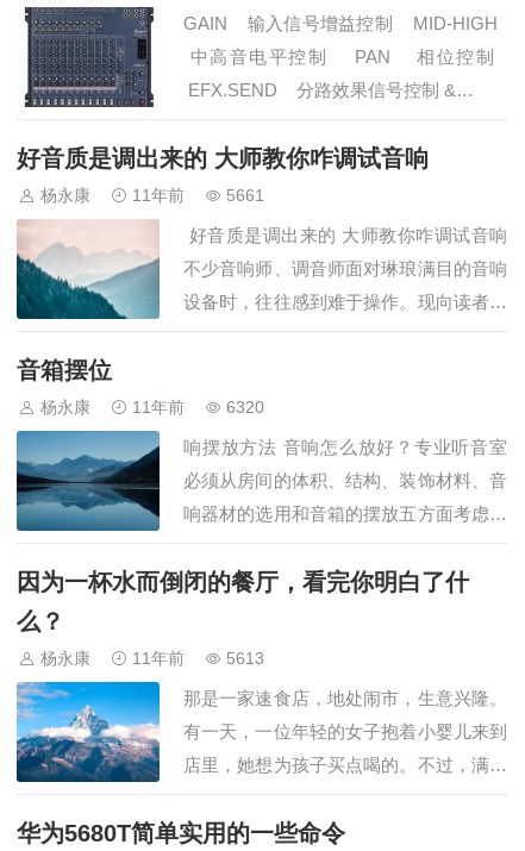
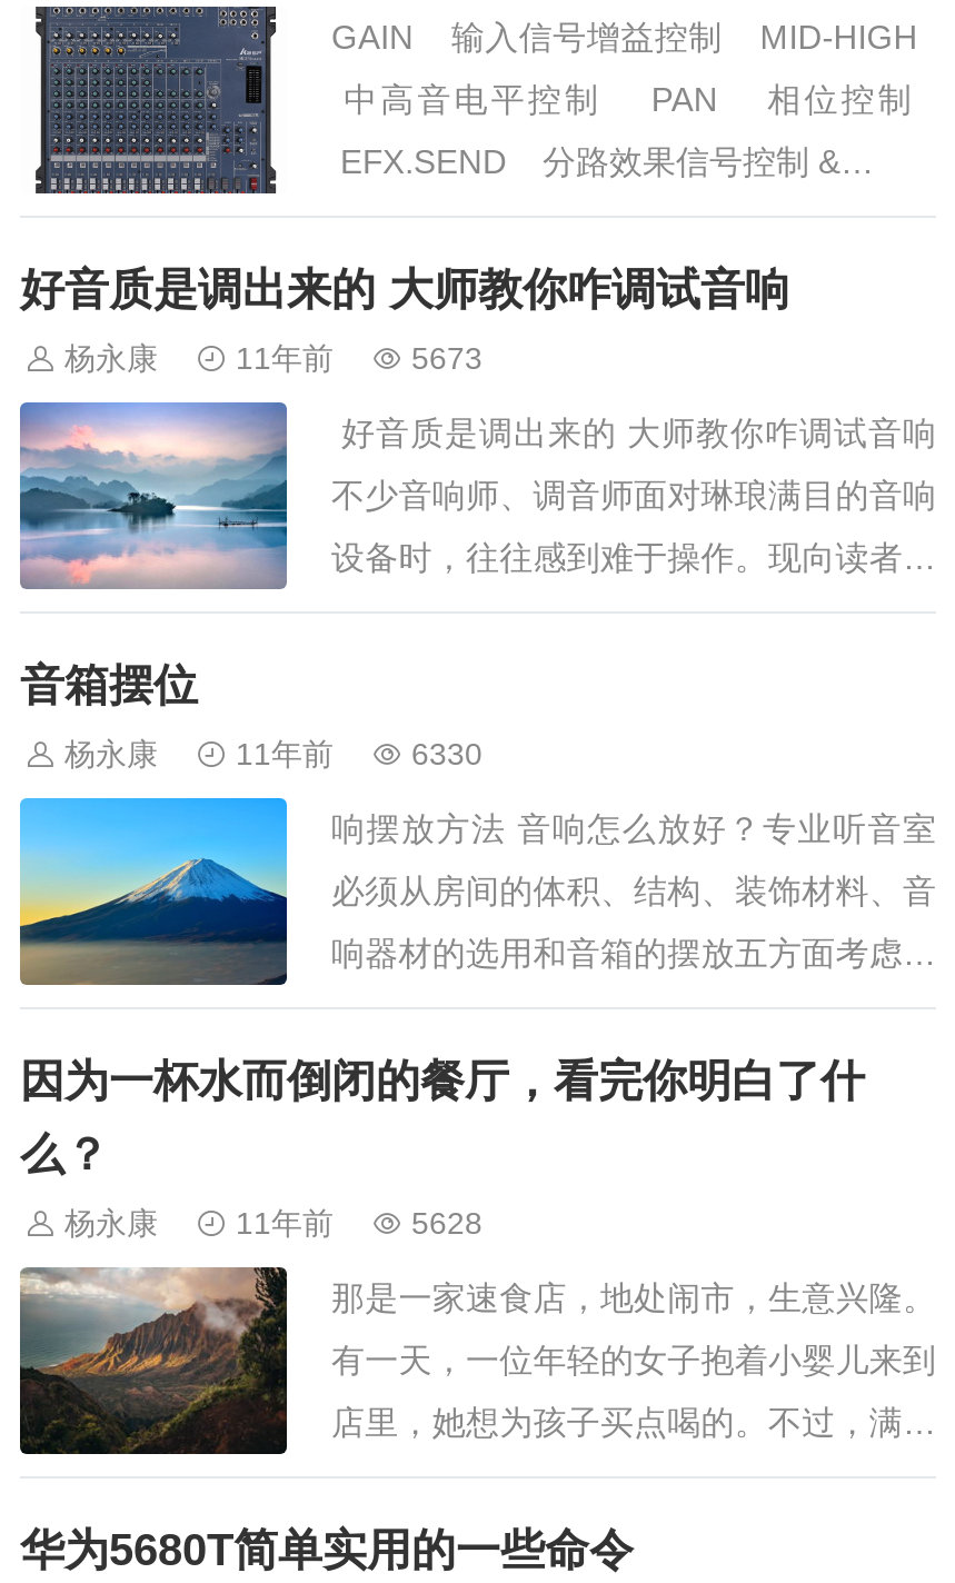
- 5661
+ 5673

- [image]
+ [image]

- 6320
+ 6330

- [image]
+ [image]

- 5613
+ 5628

- [image]
+ [image]
